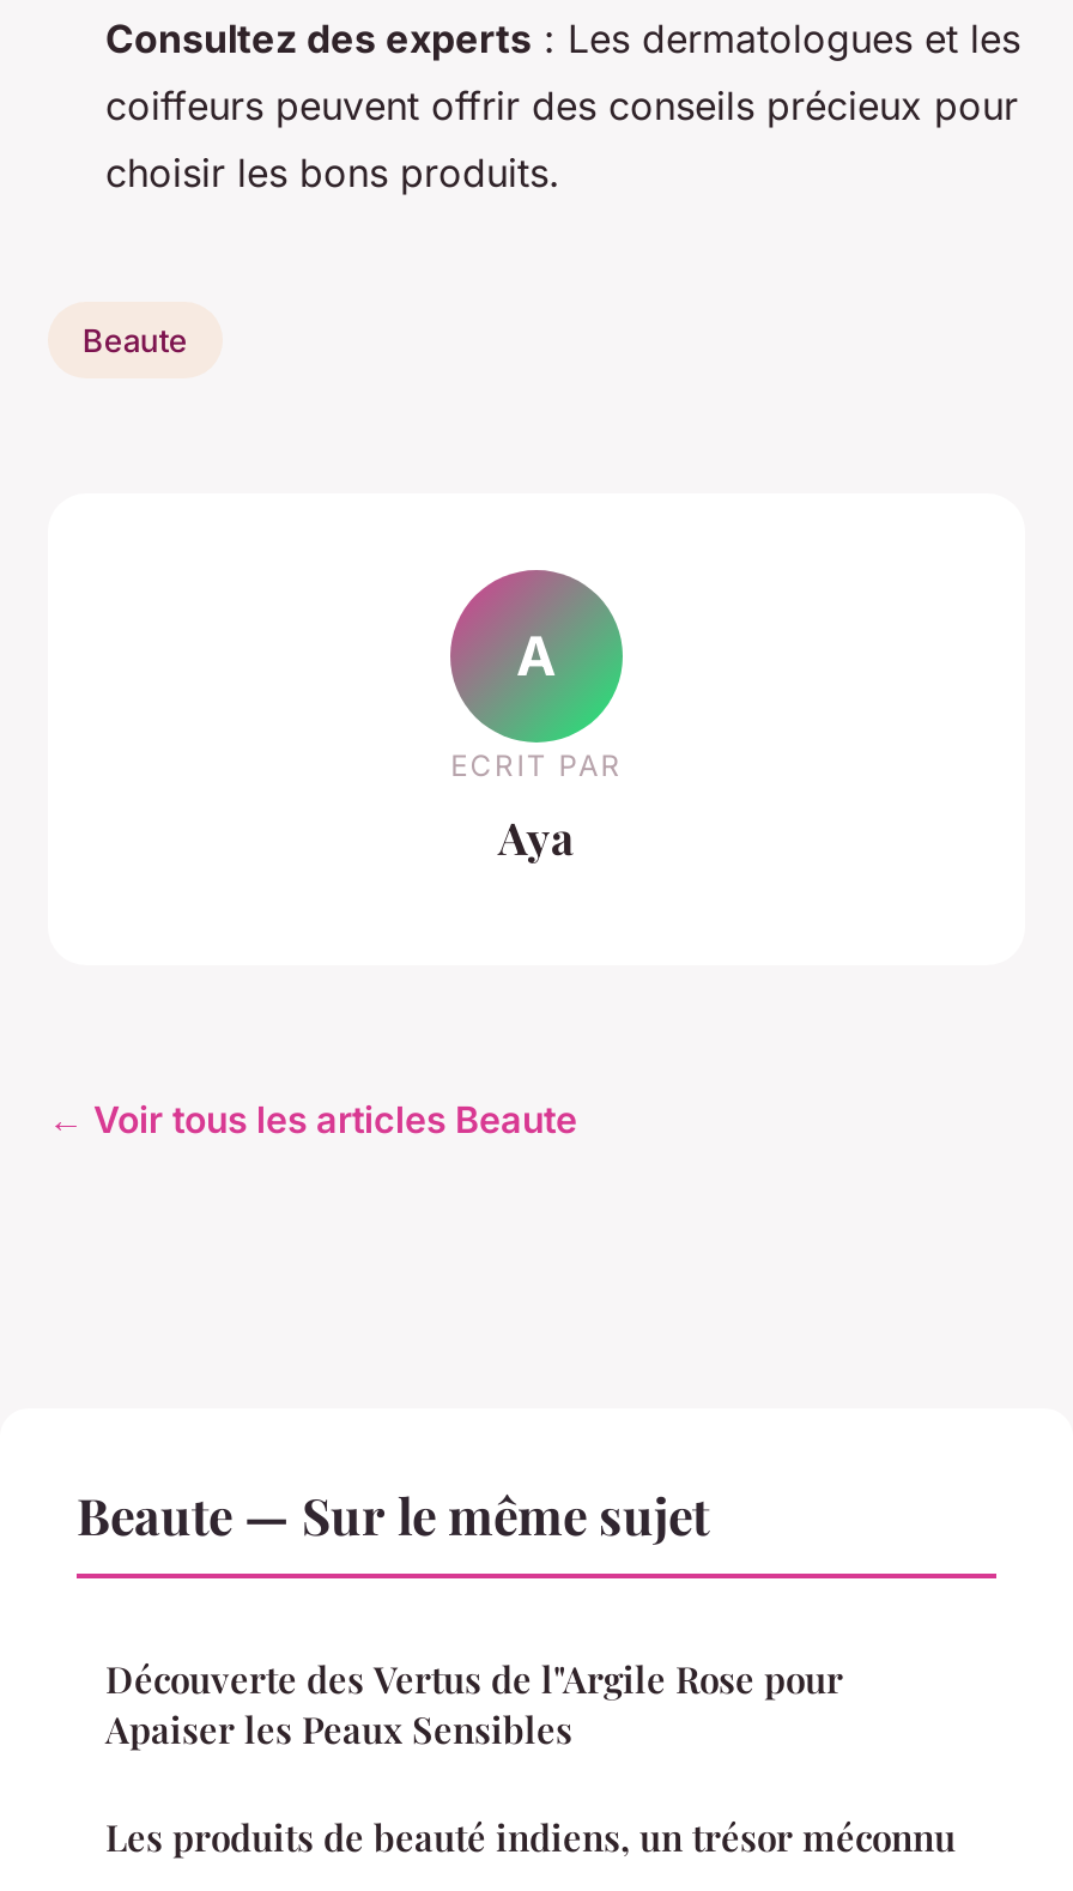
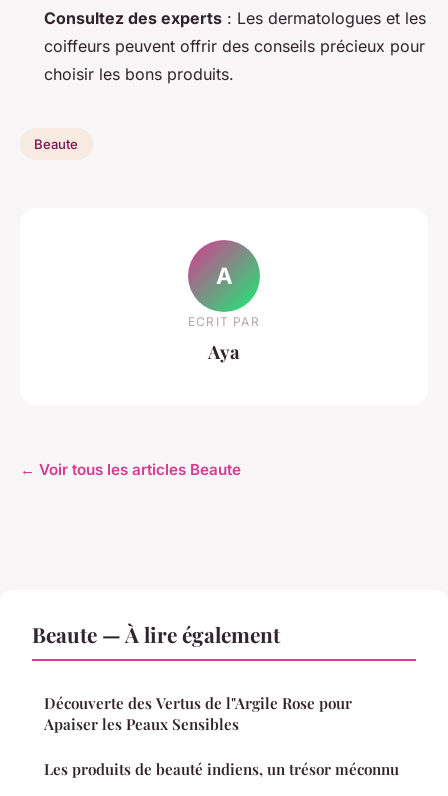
- Beaute — Sur le même sujet
+ Beaute — À lire également
